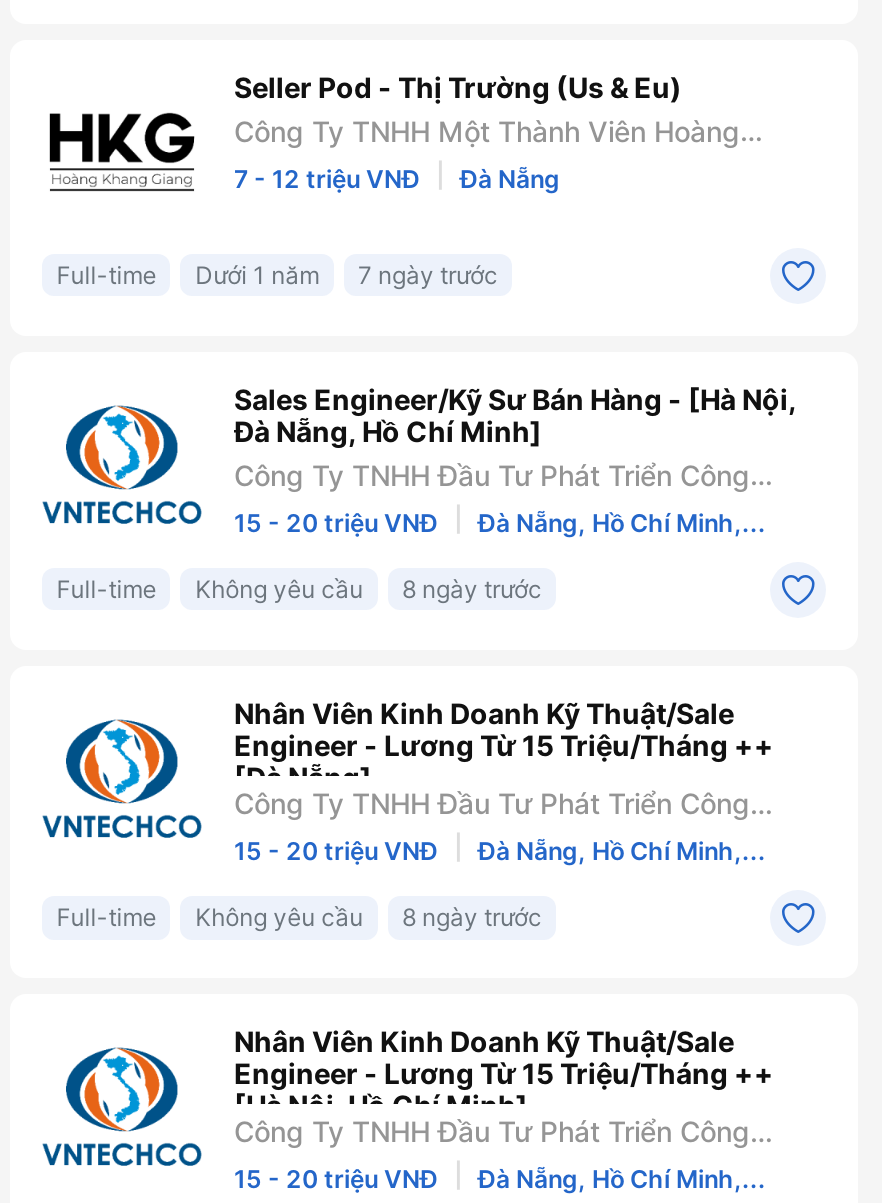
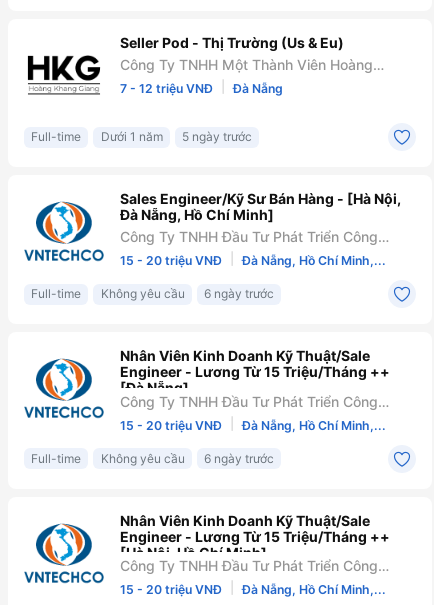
- Full-time Dưới 1 năm 7 ngày trước
+ Full-time Dưới 1 năm 5 ngày trước

- Full-time Không yêu cầu 8 ngày trước
+ Full-time Không yêu cầu 6 ngày trước

- Full-time Không yêu cầu 8 ngày trước
+ Full-time Không yêu cầu 6 ngày trước
